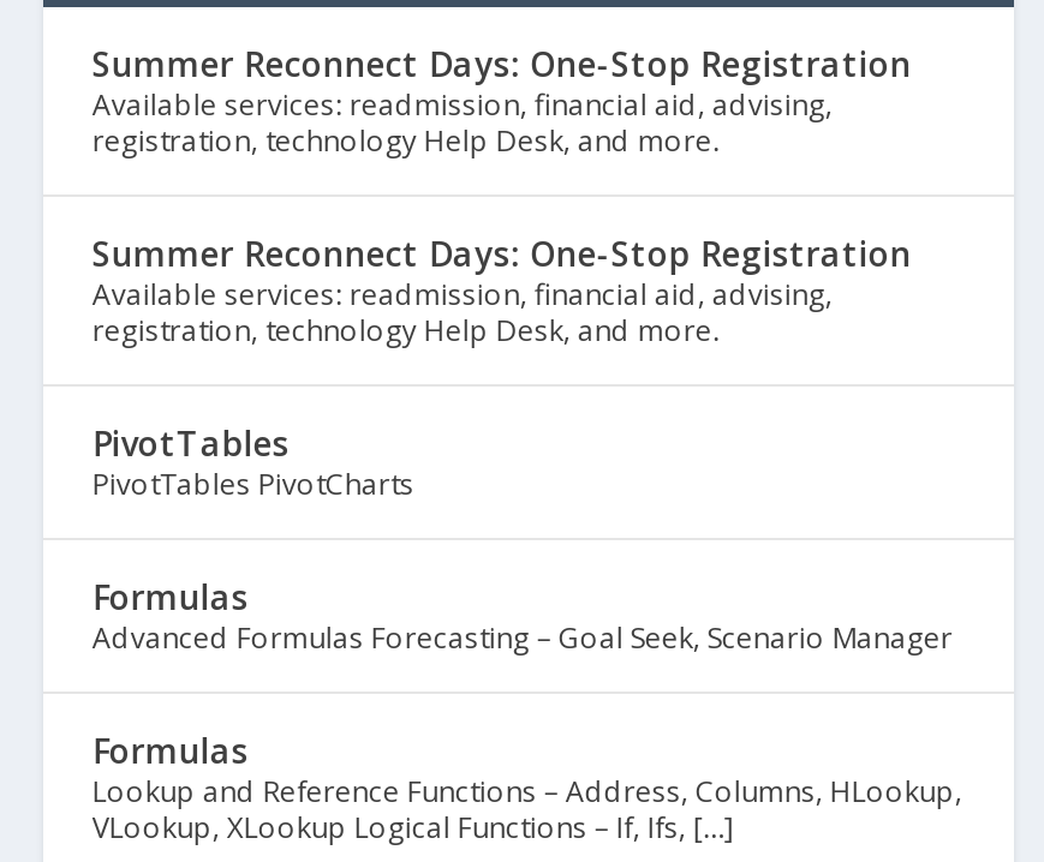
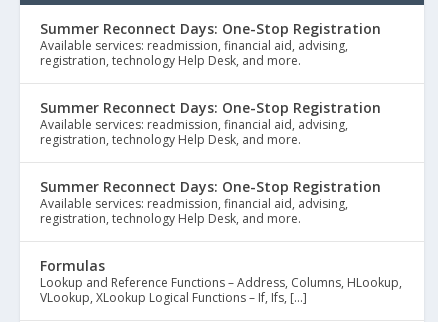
- PivotTables
- PivotTables PivotCharts
- Formulas
- Advanced Formulas Forecasting – Goal Seek, Scenario Manager
+ Summer Reconnect Days: One-Stop Registration
+ Available services: readmission, financial aid, advising,
+ registration, technology Help Desk, and more.
